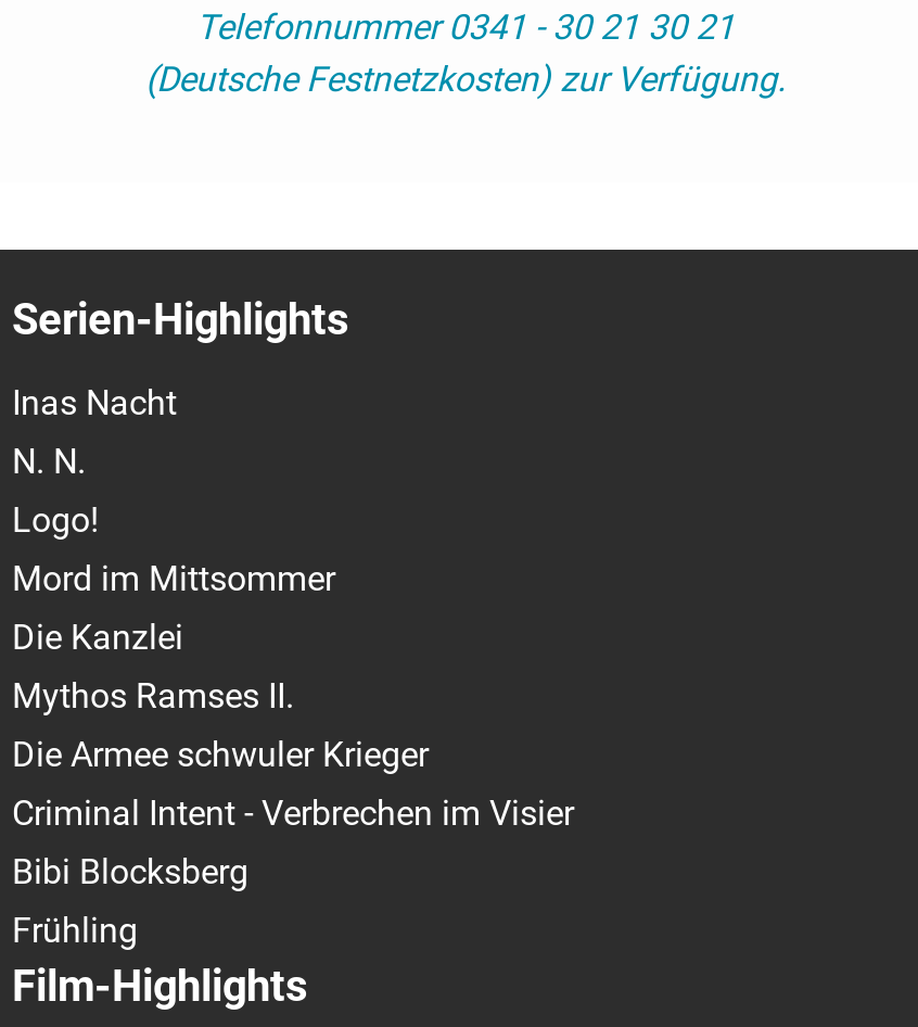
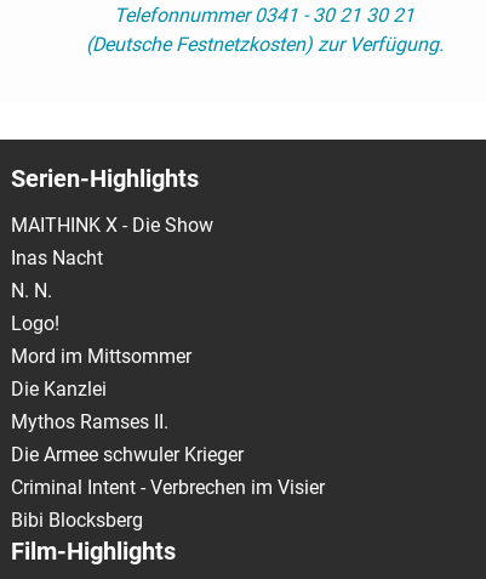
+ MAITHINK X - Die Show

moved down: Inas Nacht | N. N. | Logo! | ... | Criminal Intent - Verbrechen im Visier | Bibi Blocksberg

- Frühling
